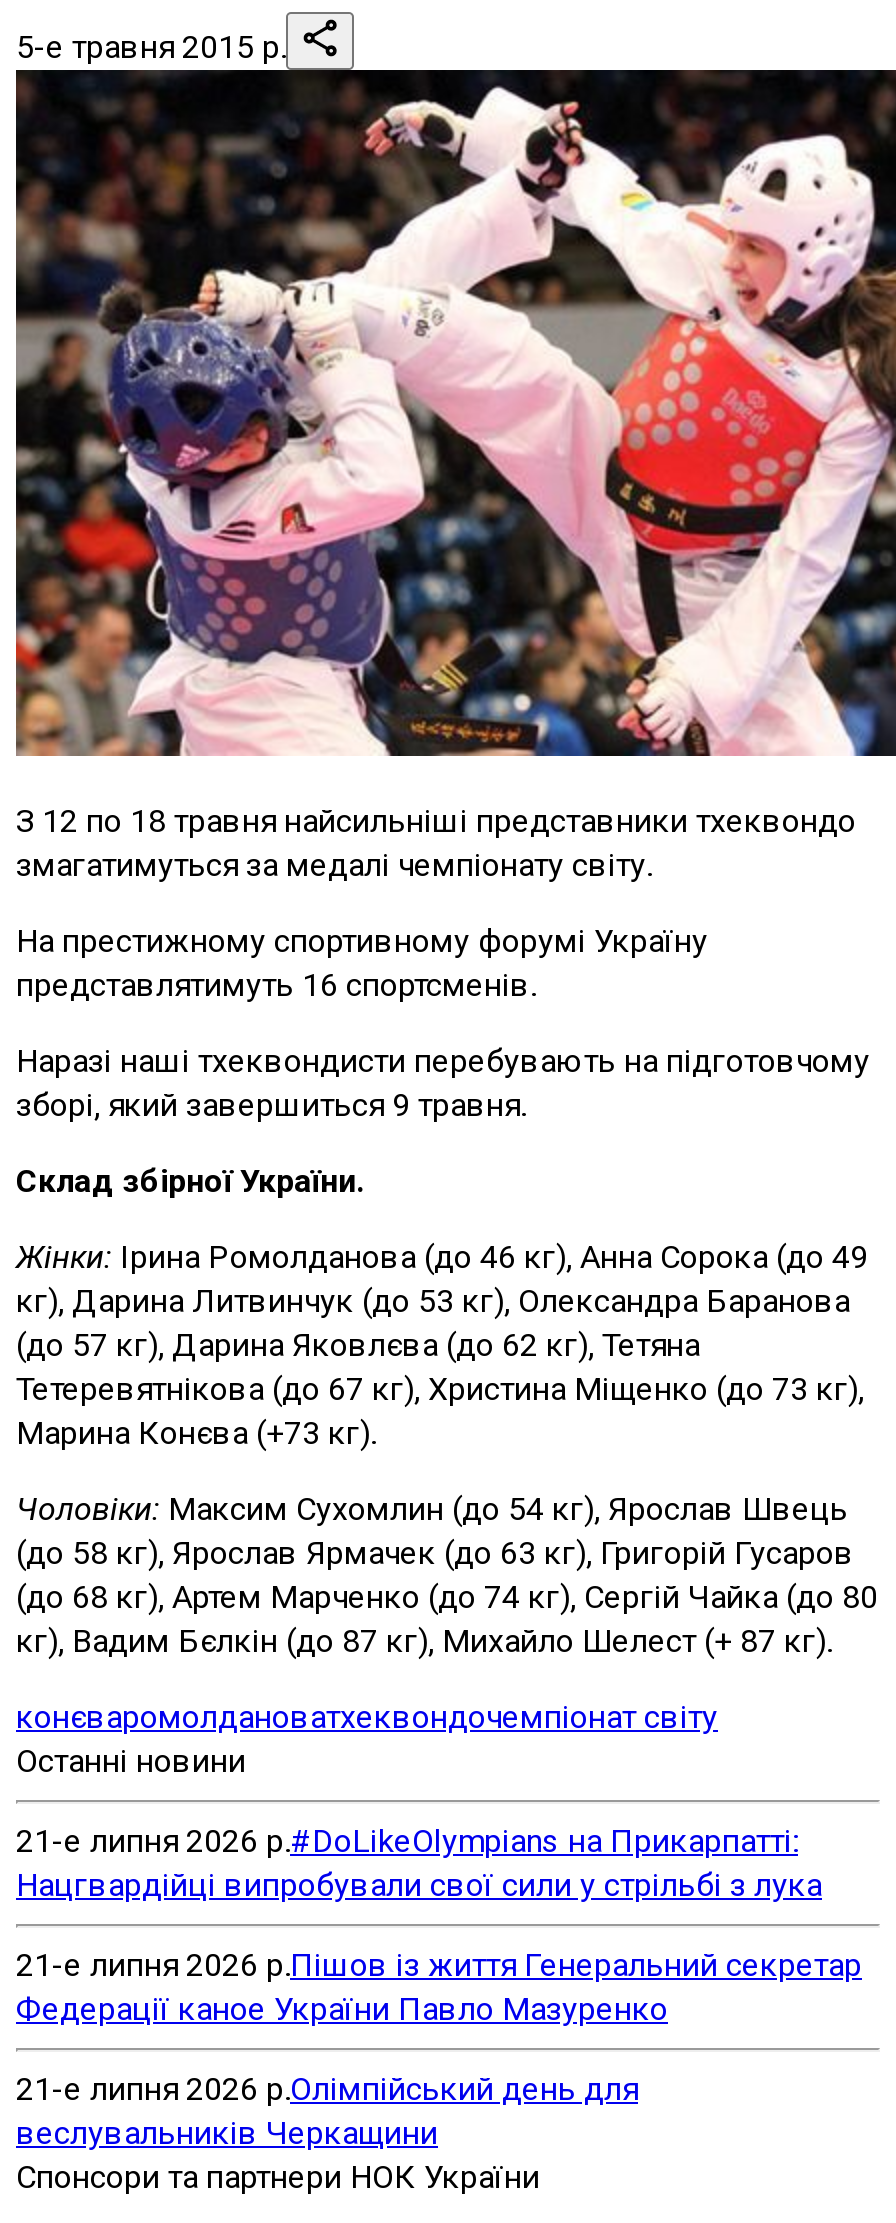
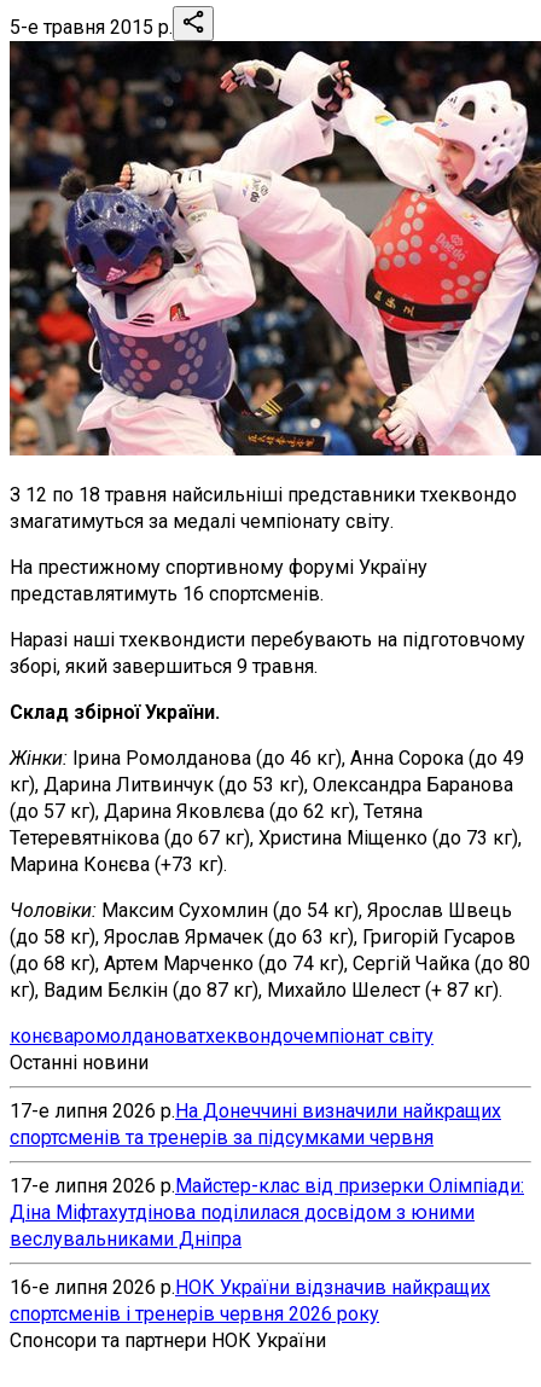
- 21-е липня 2026 р.#DoLikeOlympians на Прикарпатті:
- Нацгвардійці випробували свої сили у стрільбі з лука
+ 17-е липня 2026 р.На Донеччині визначили найкращих
+ спортсменів та тренерів за підсумками червня

- 21-е липня 2026 р.Пішов із життя Генеральний секретар
- Федерації каное України Павло Мазуренко
+ 17-е липня 2026 р. Майстер-клас від призерки Олімпіади:
+ Діна Міфтахутдінова поділилася досвідом з юними
+ веслувальниками Дніпра

- 21-е липня 2026 р.Олімпійський день для
- веслувальників Черкащини
+ 16-е липня 2026 р.НОК України відзначив найкращих
+ спортсменів і тренерів червня 2026 року
